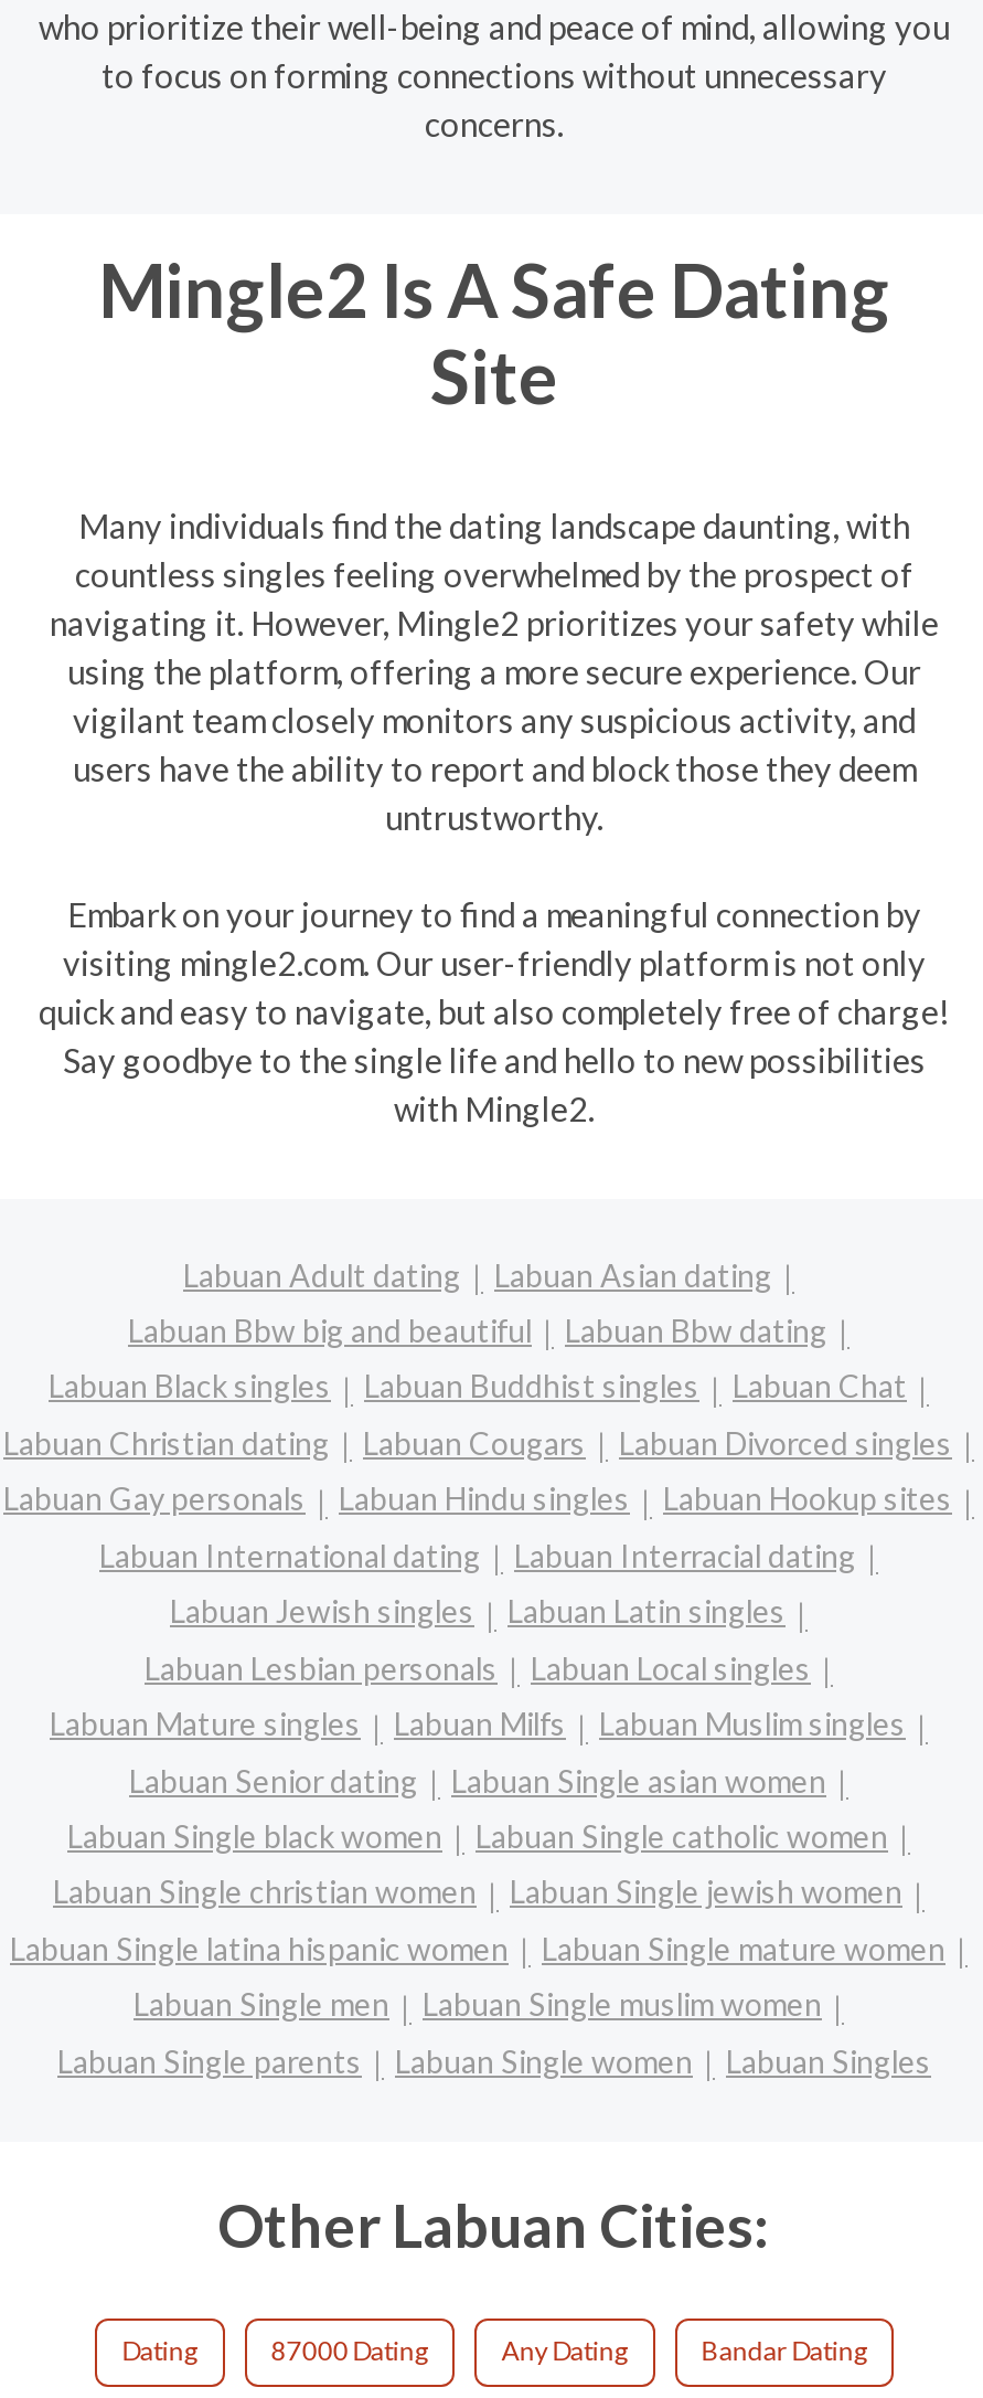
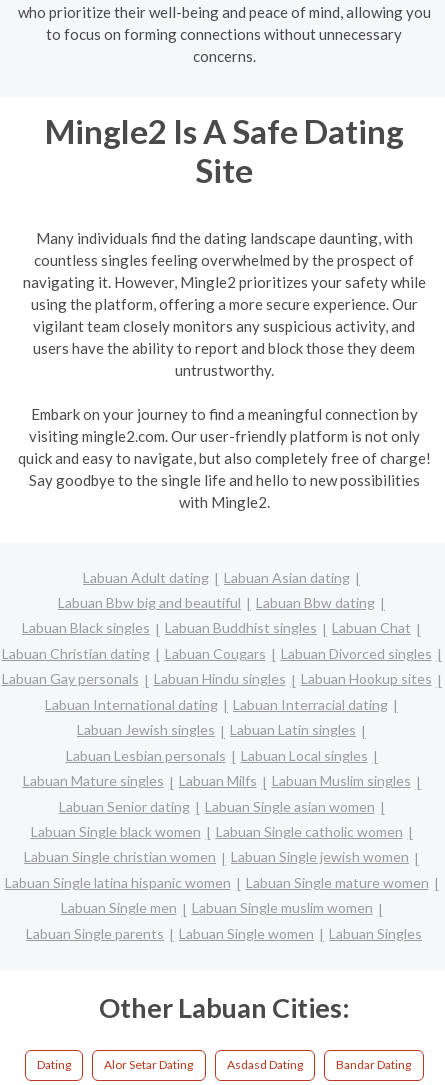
- 87000 Dating
- Any Dating
+ Alor Setar Dating
+ Asdasd Dating
